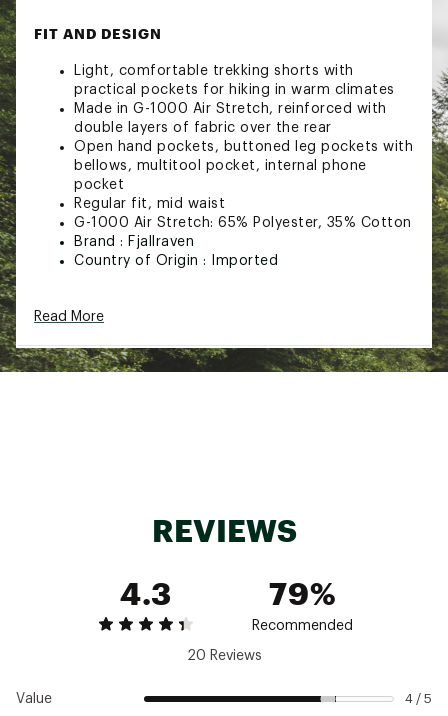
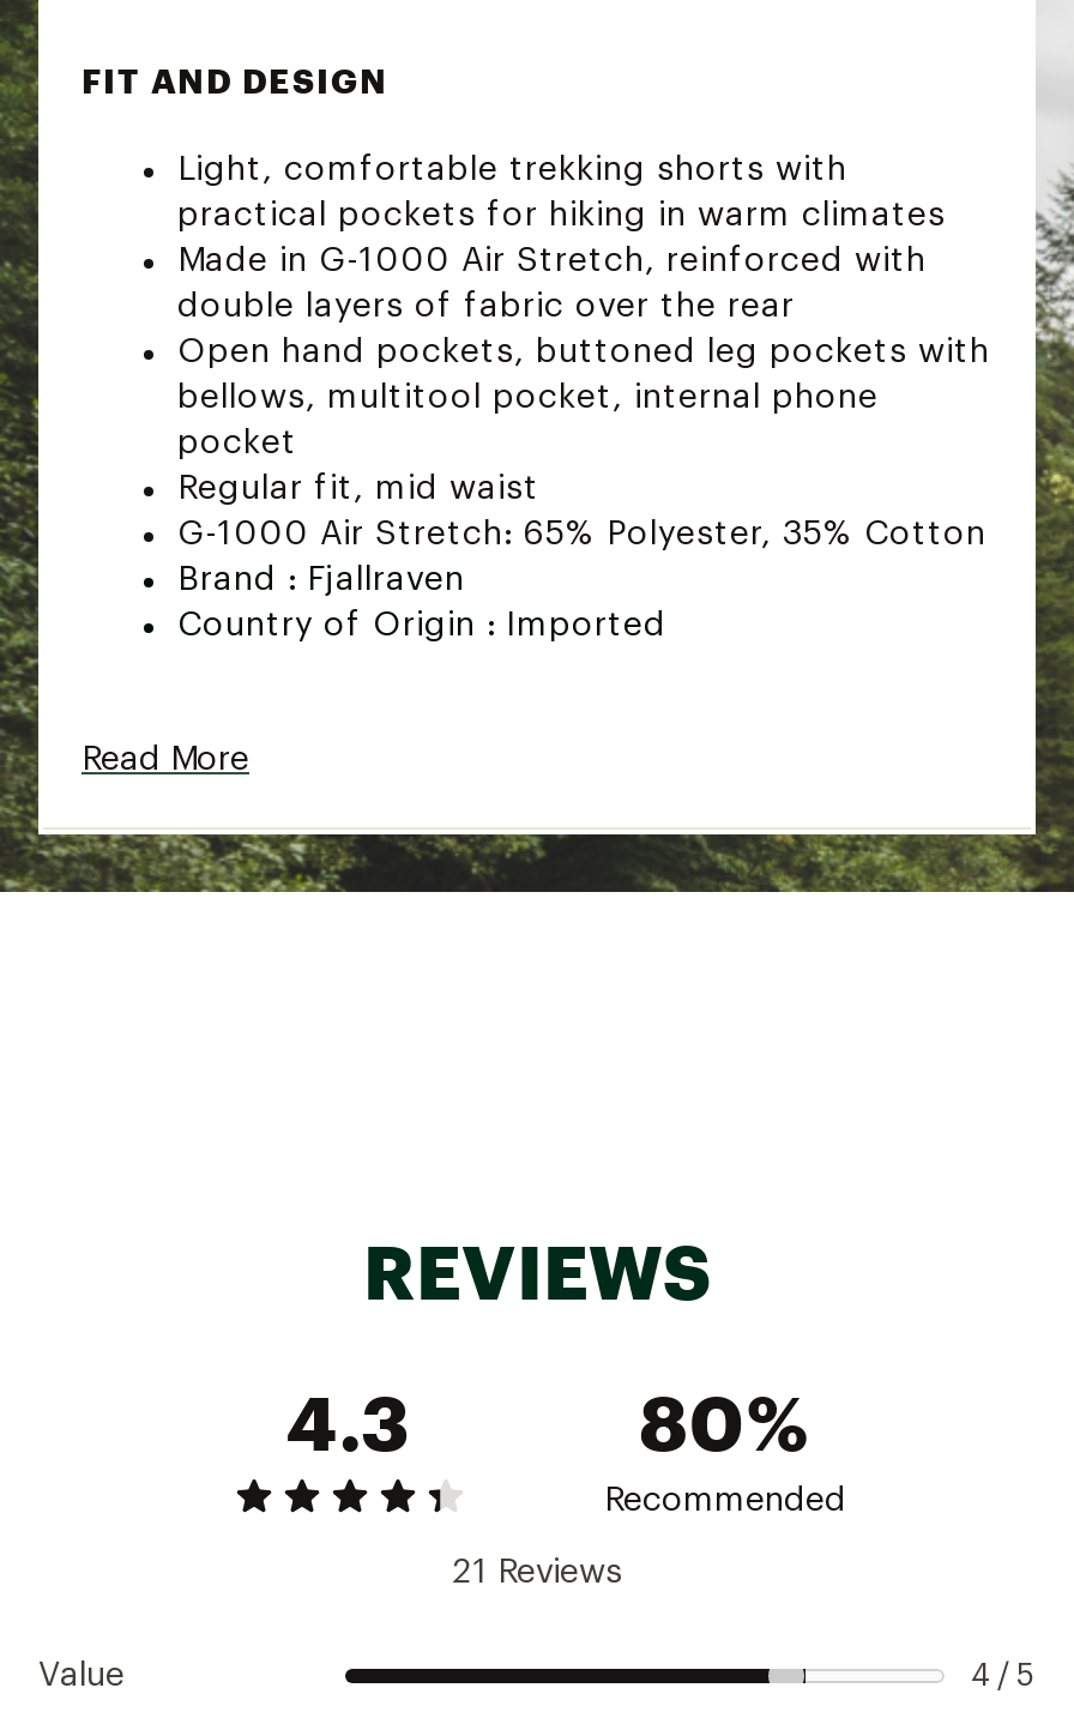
- 79%
+ 80%

- 20 Reviews
+ 21 Reviews
